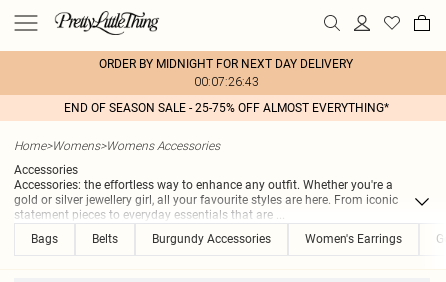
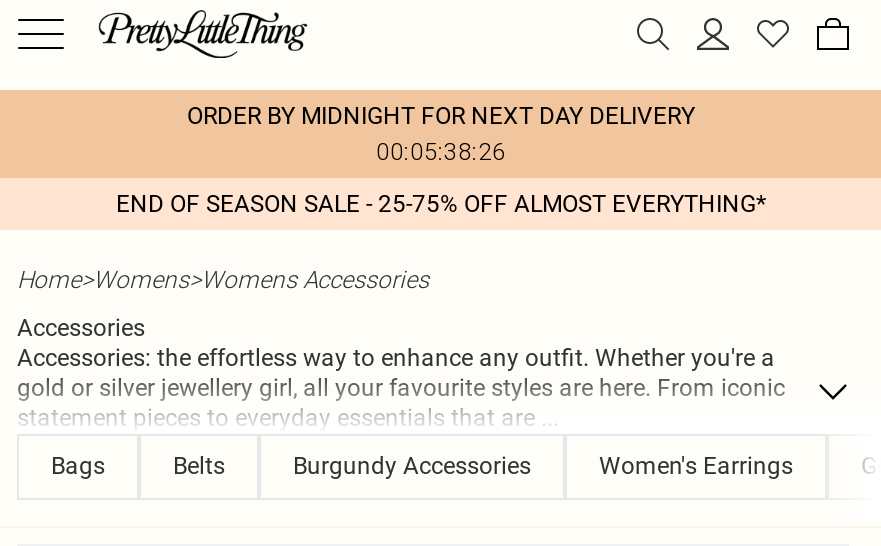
- 00:07:26:43
+ 00:05:38:26
